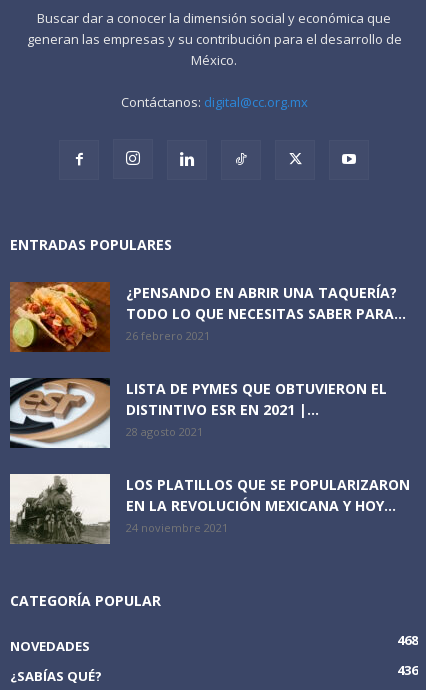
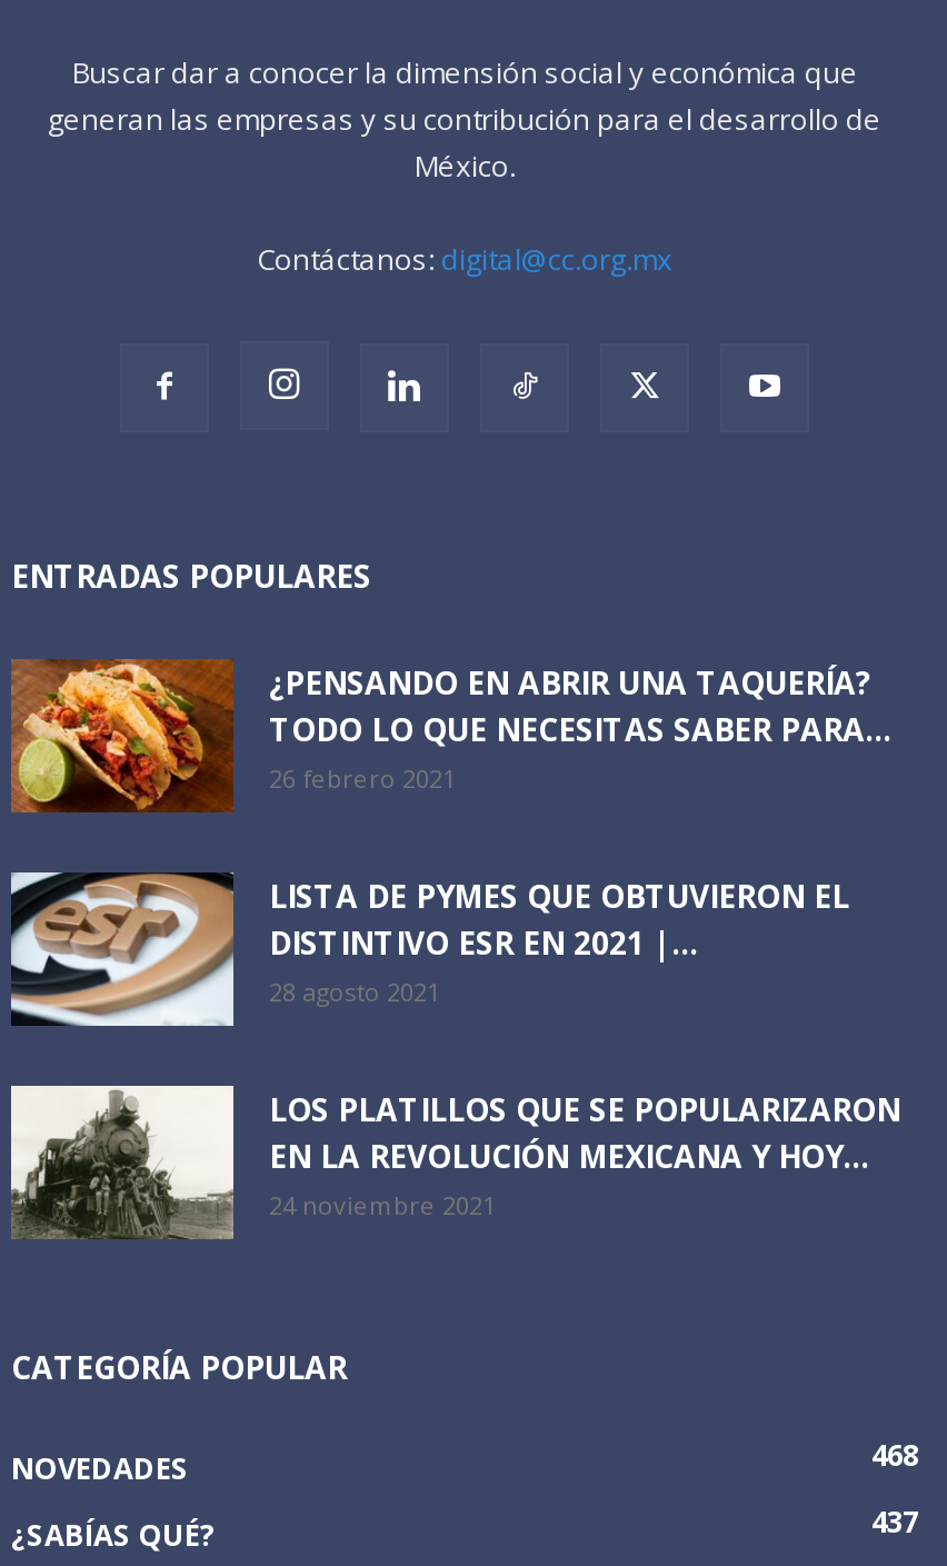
- 436
+ 437
